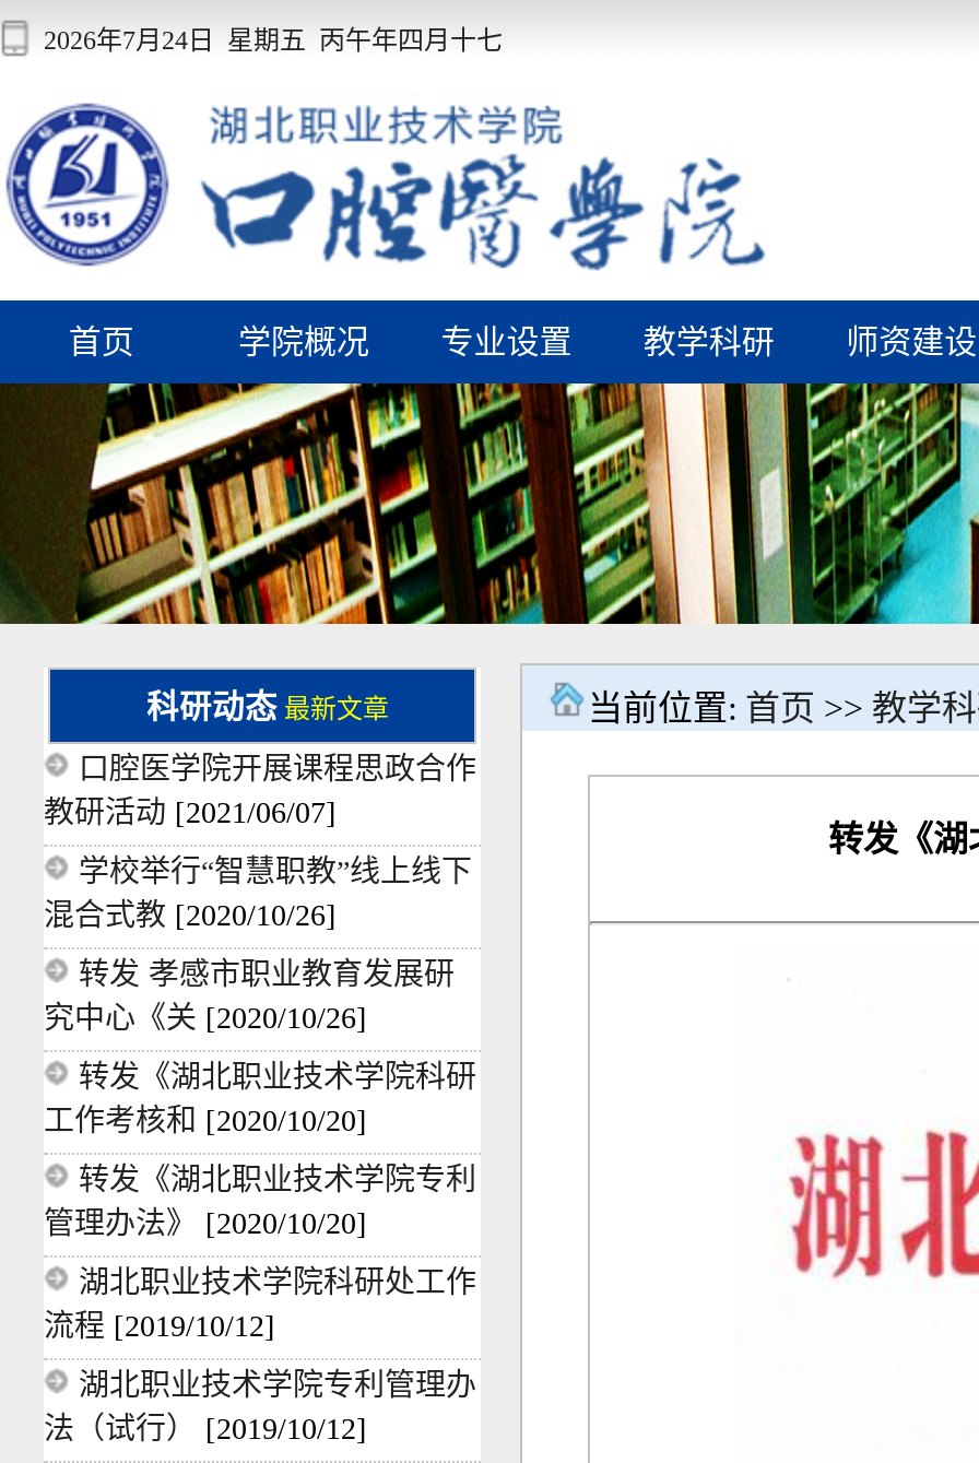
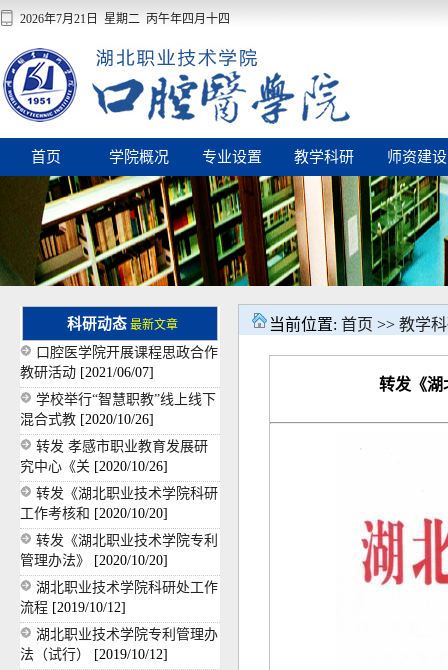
- 2026年7月24日 星期五 丙午年四月十七
+ 2026年7月21日 星期二 丙午年四月十四
